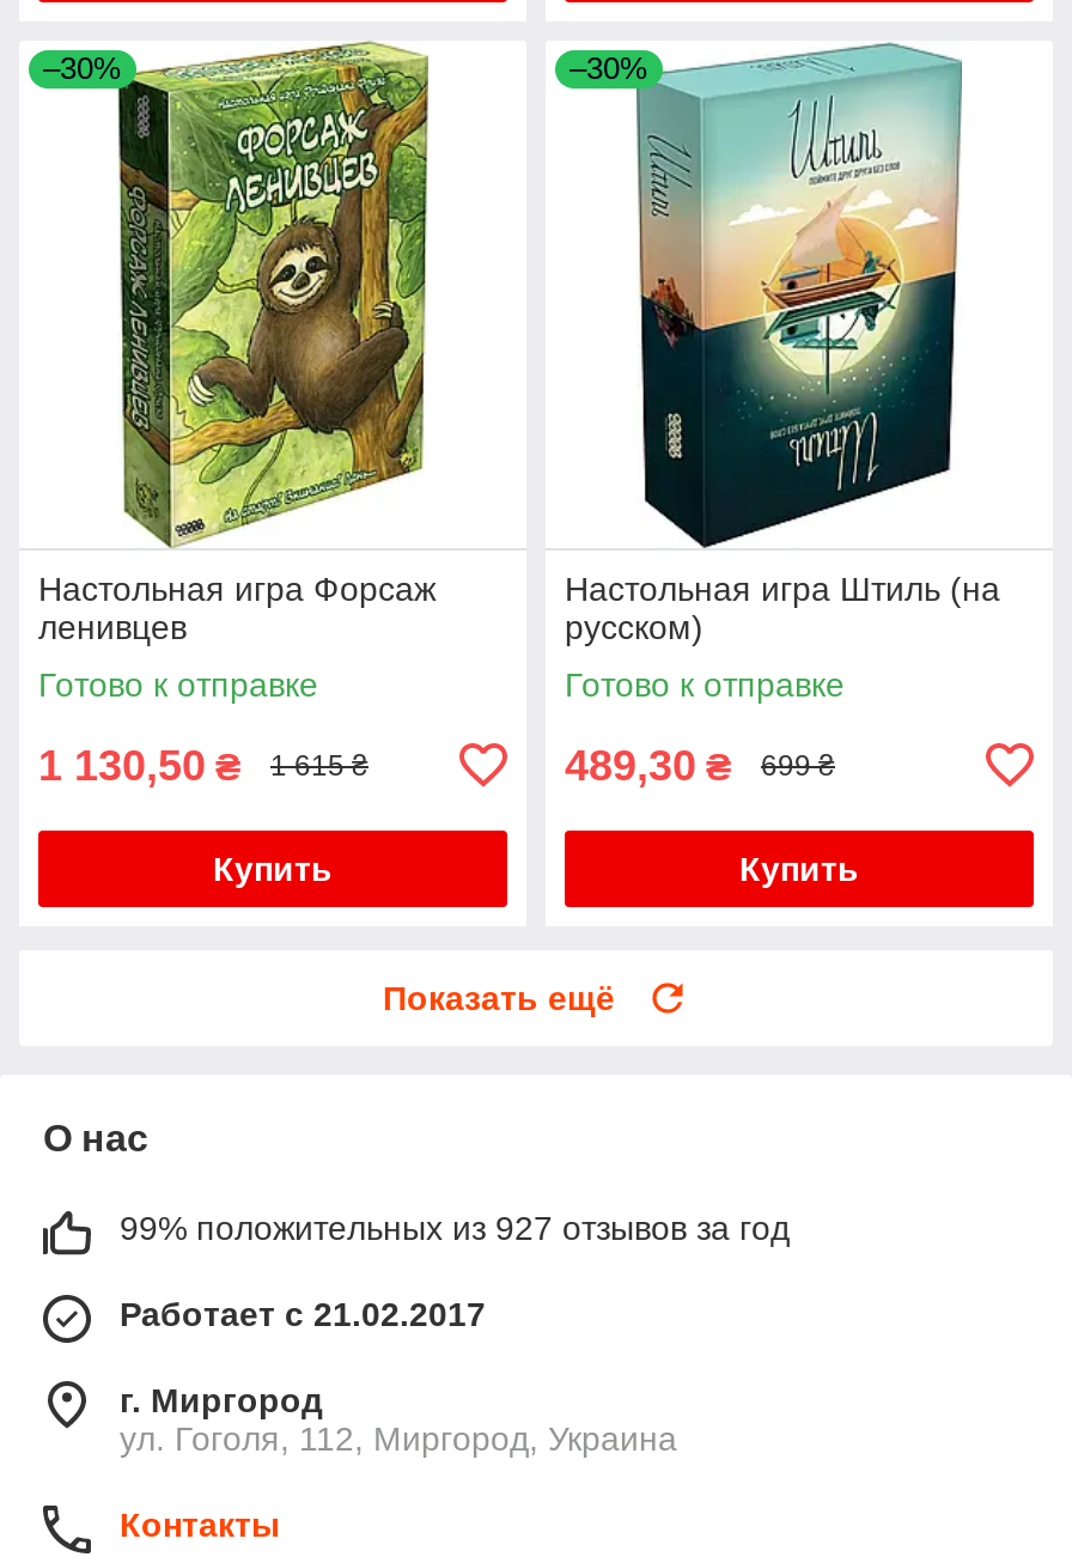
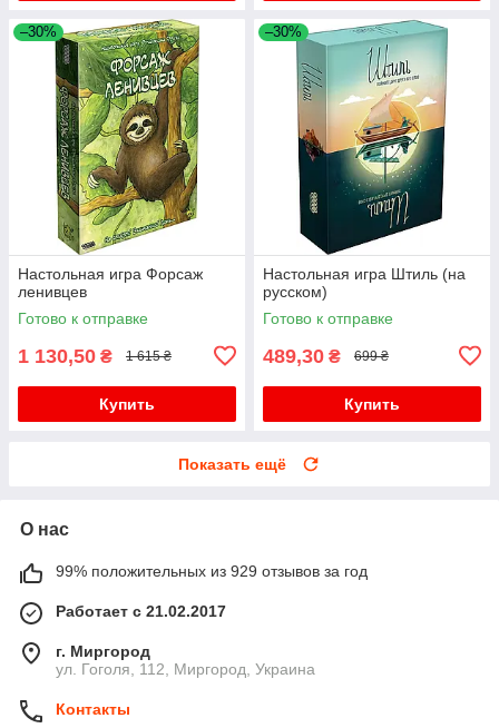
- 99% положительных из 927 отзывов за год
+ 99% положительных из 929 отзывов за год
